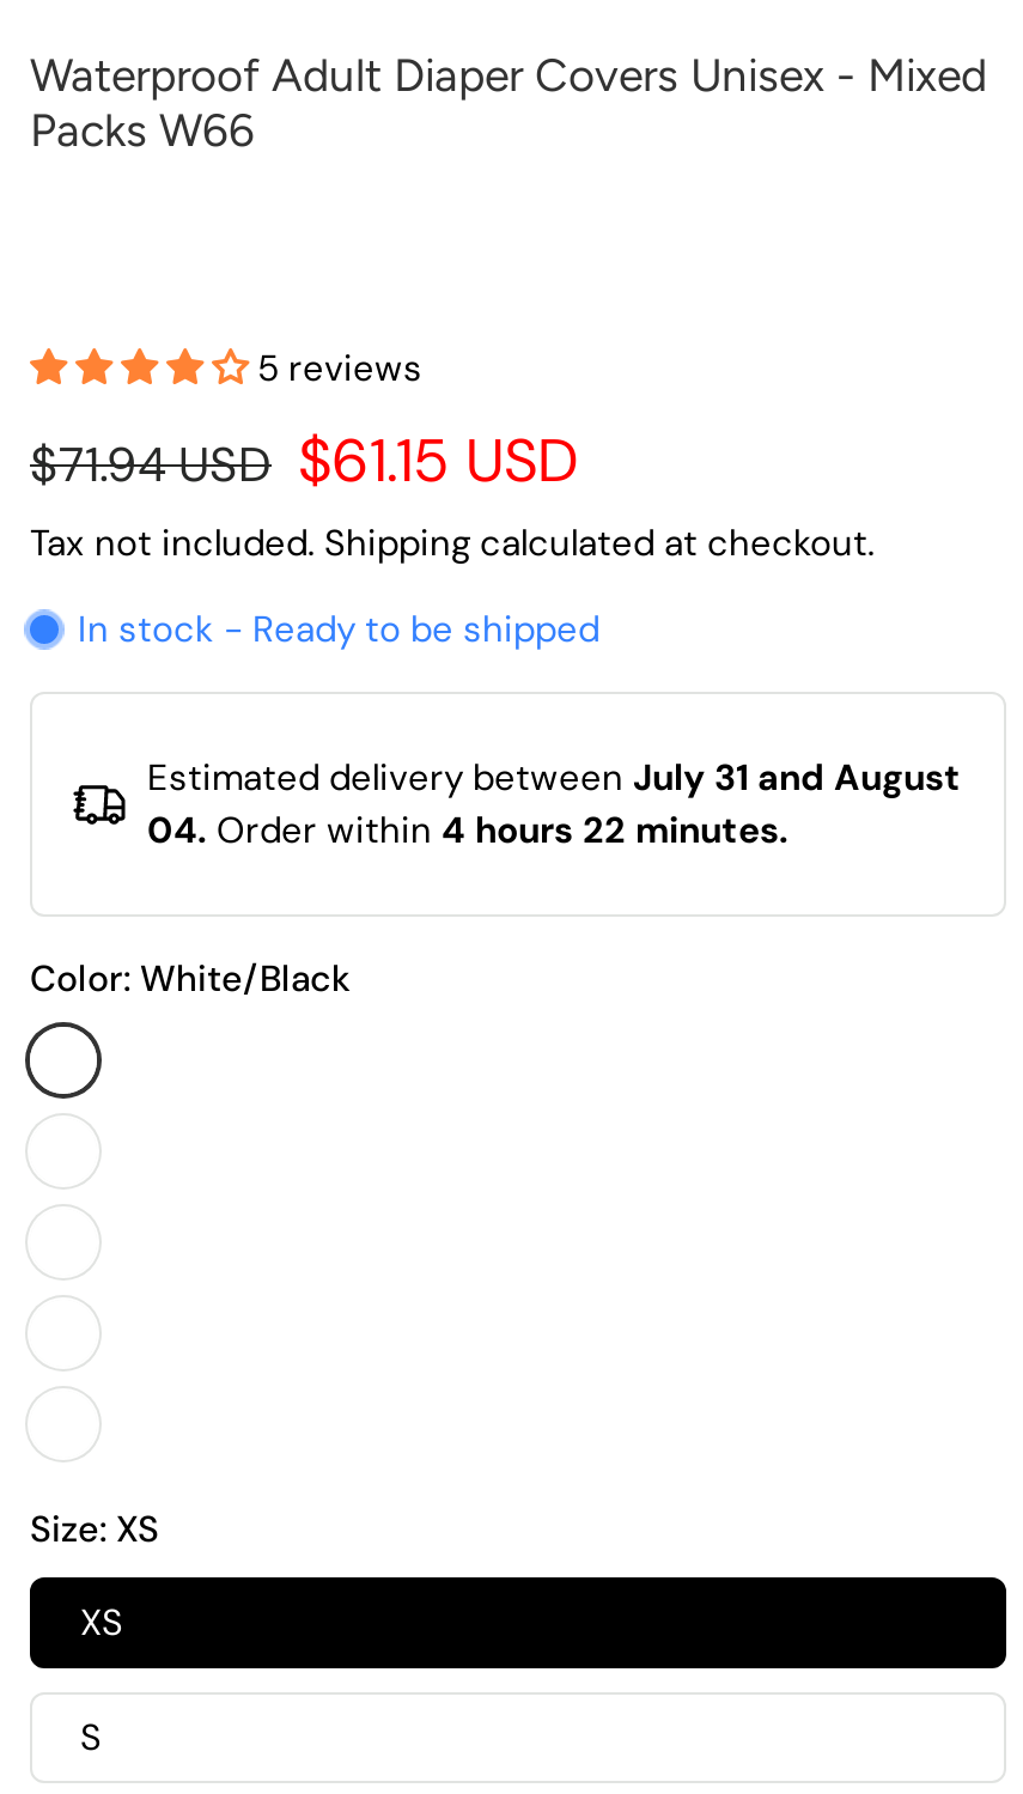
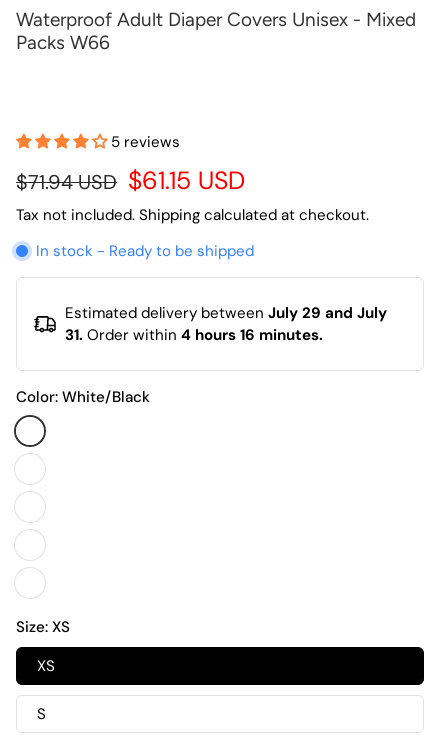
- Estimated delivery between July 31 and August
+ Estimated delivery between July 29 and July

- 04. Order within 4 hours 22 minutes.
+ 31. Order within 4 hours 16 minutes.
